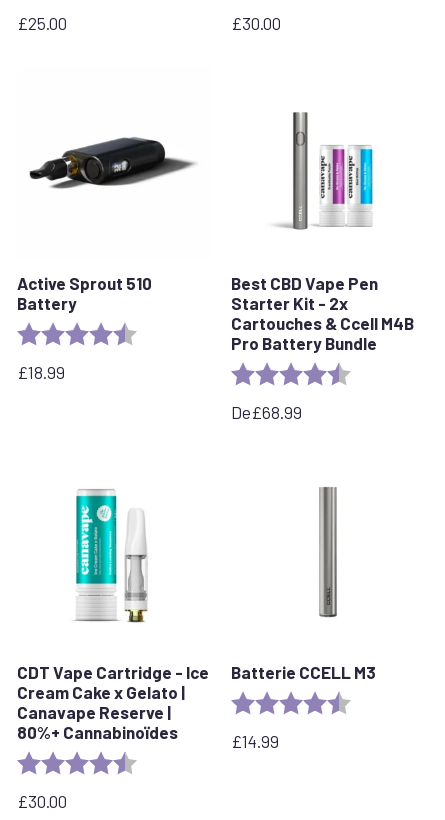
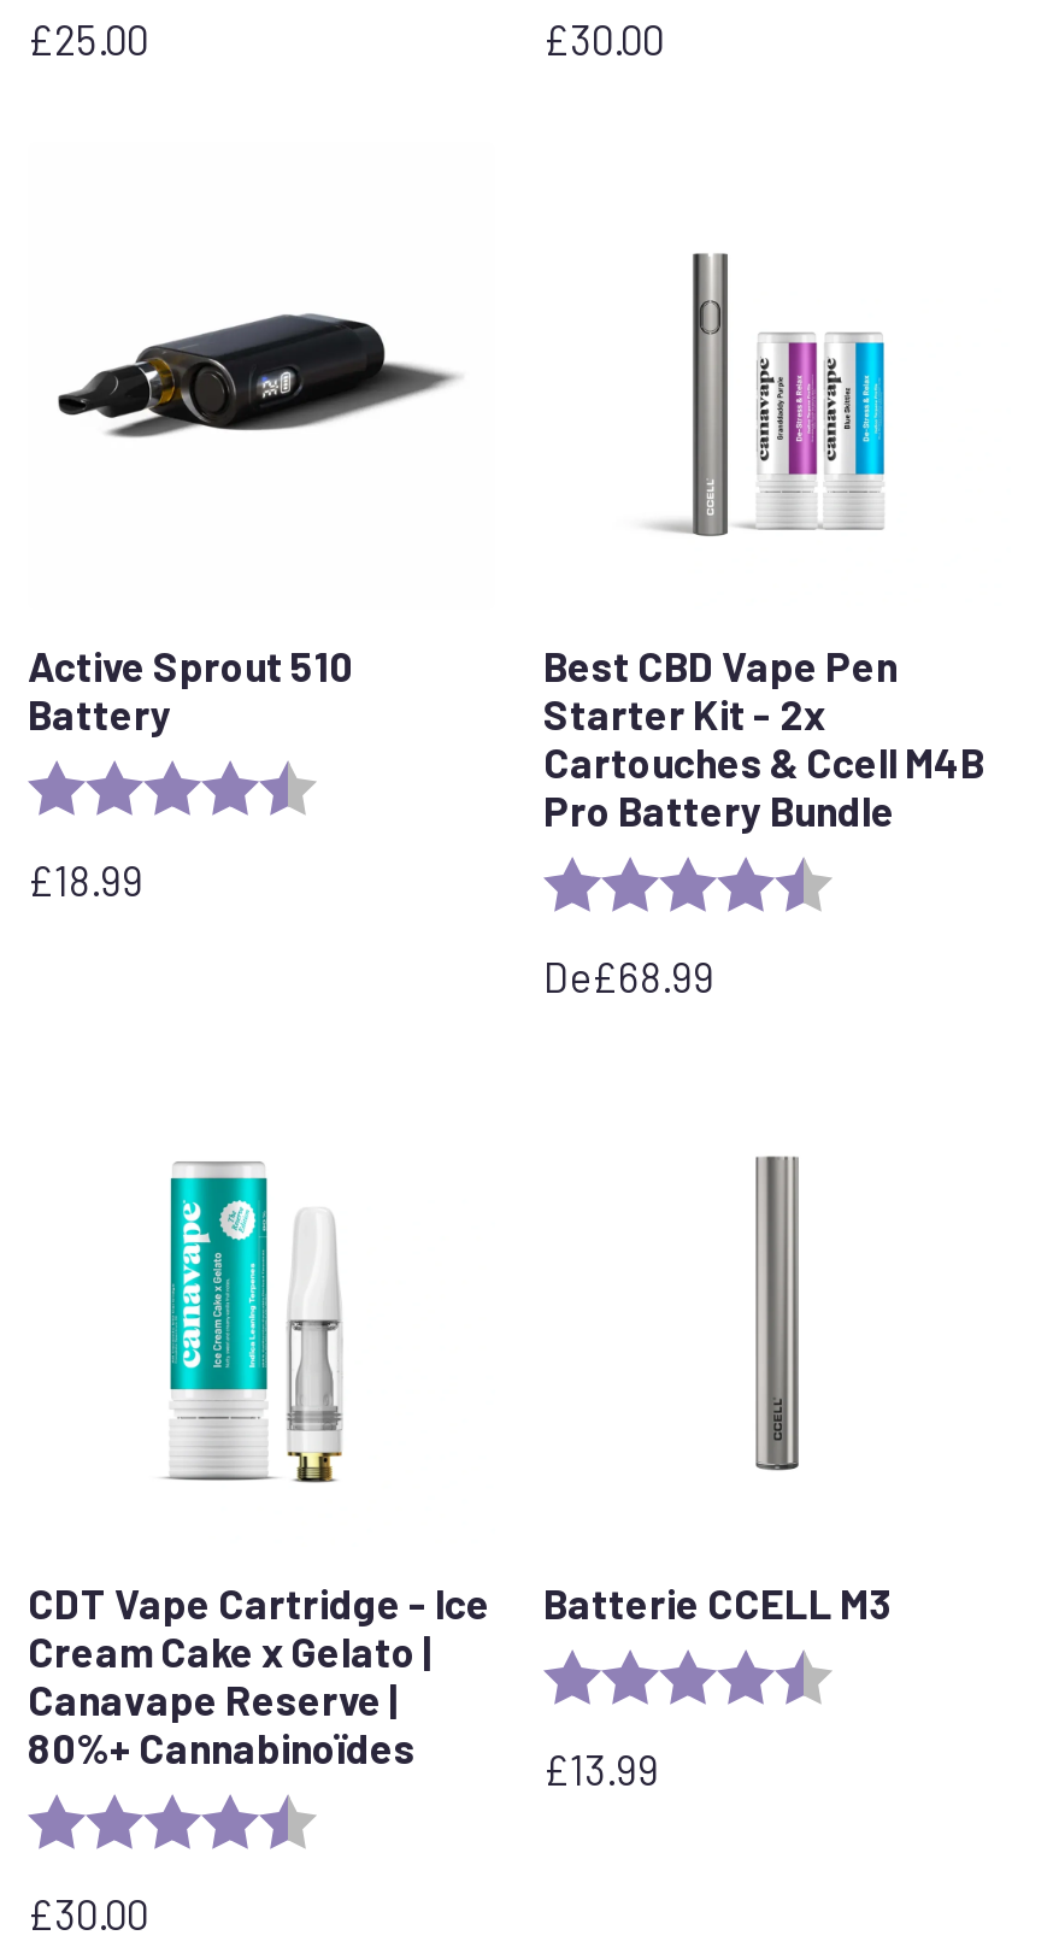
- £14.99
+ £13.99
